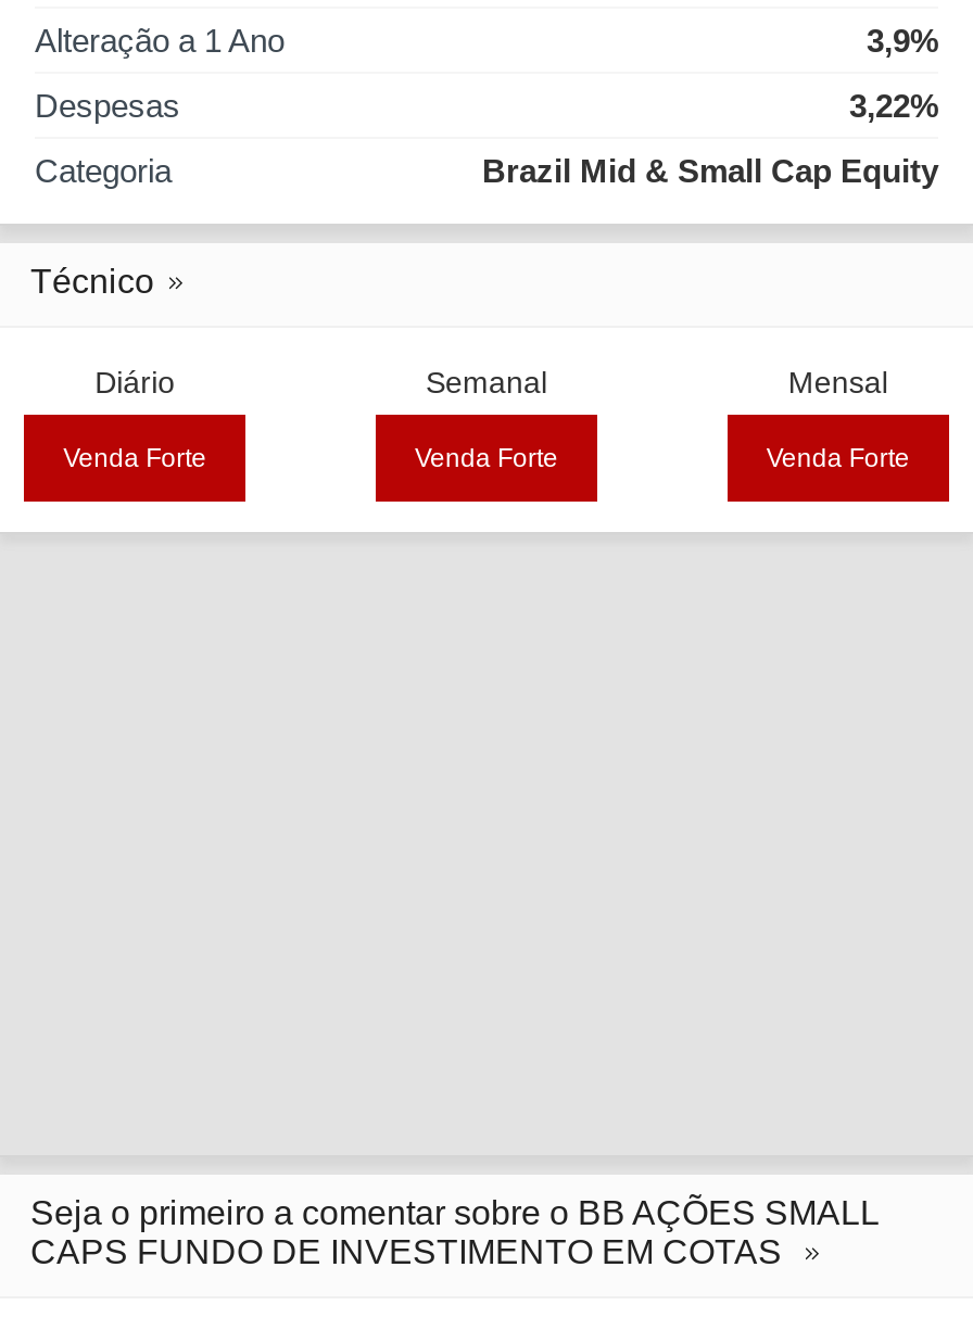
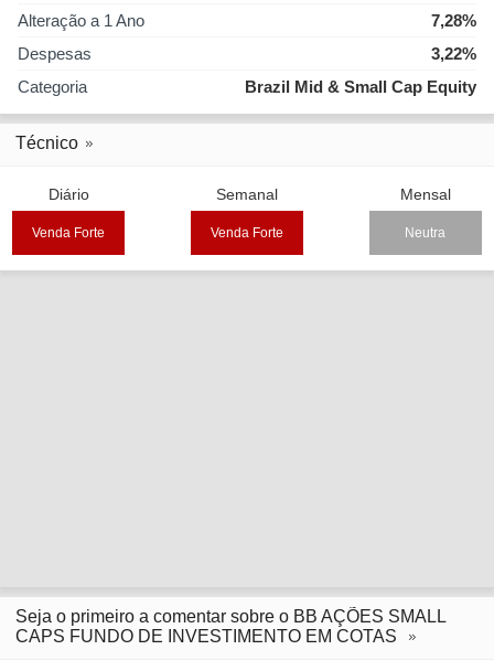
- 3,9%
+ 7,28%

- Venda Forte
+ Neutra
